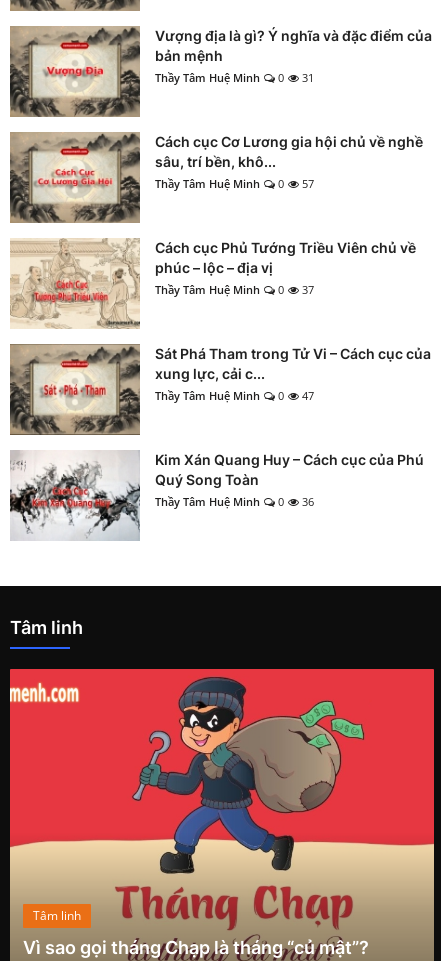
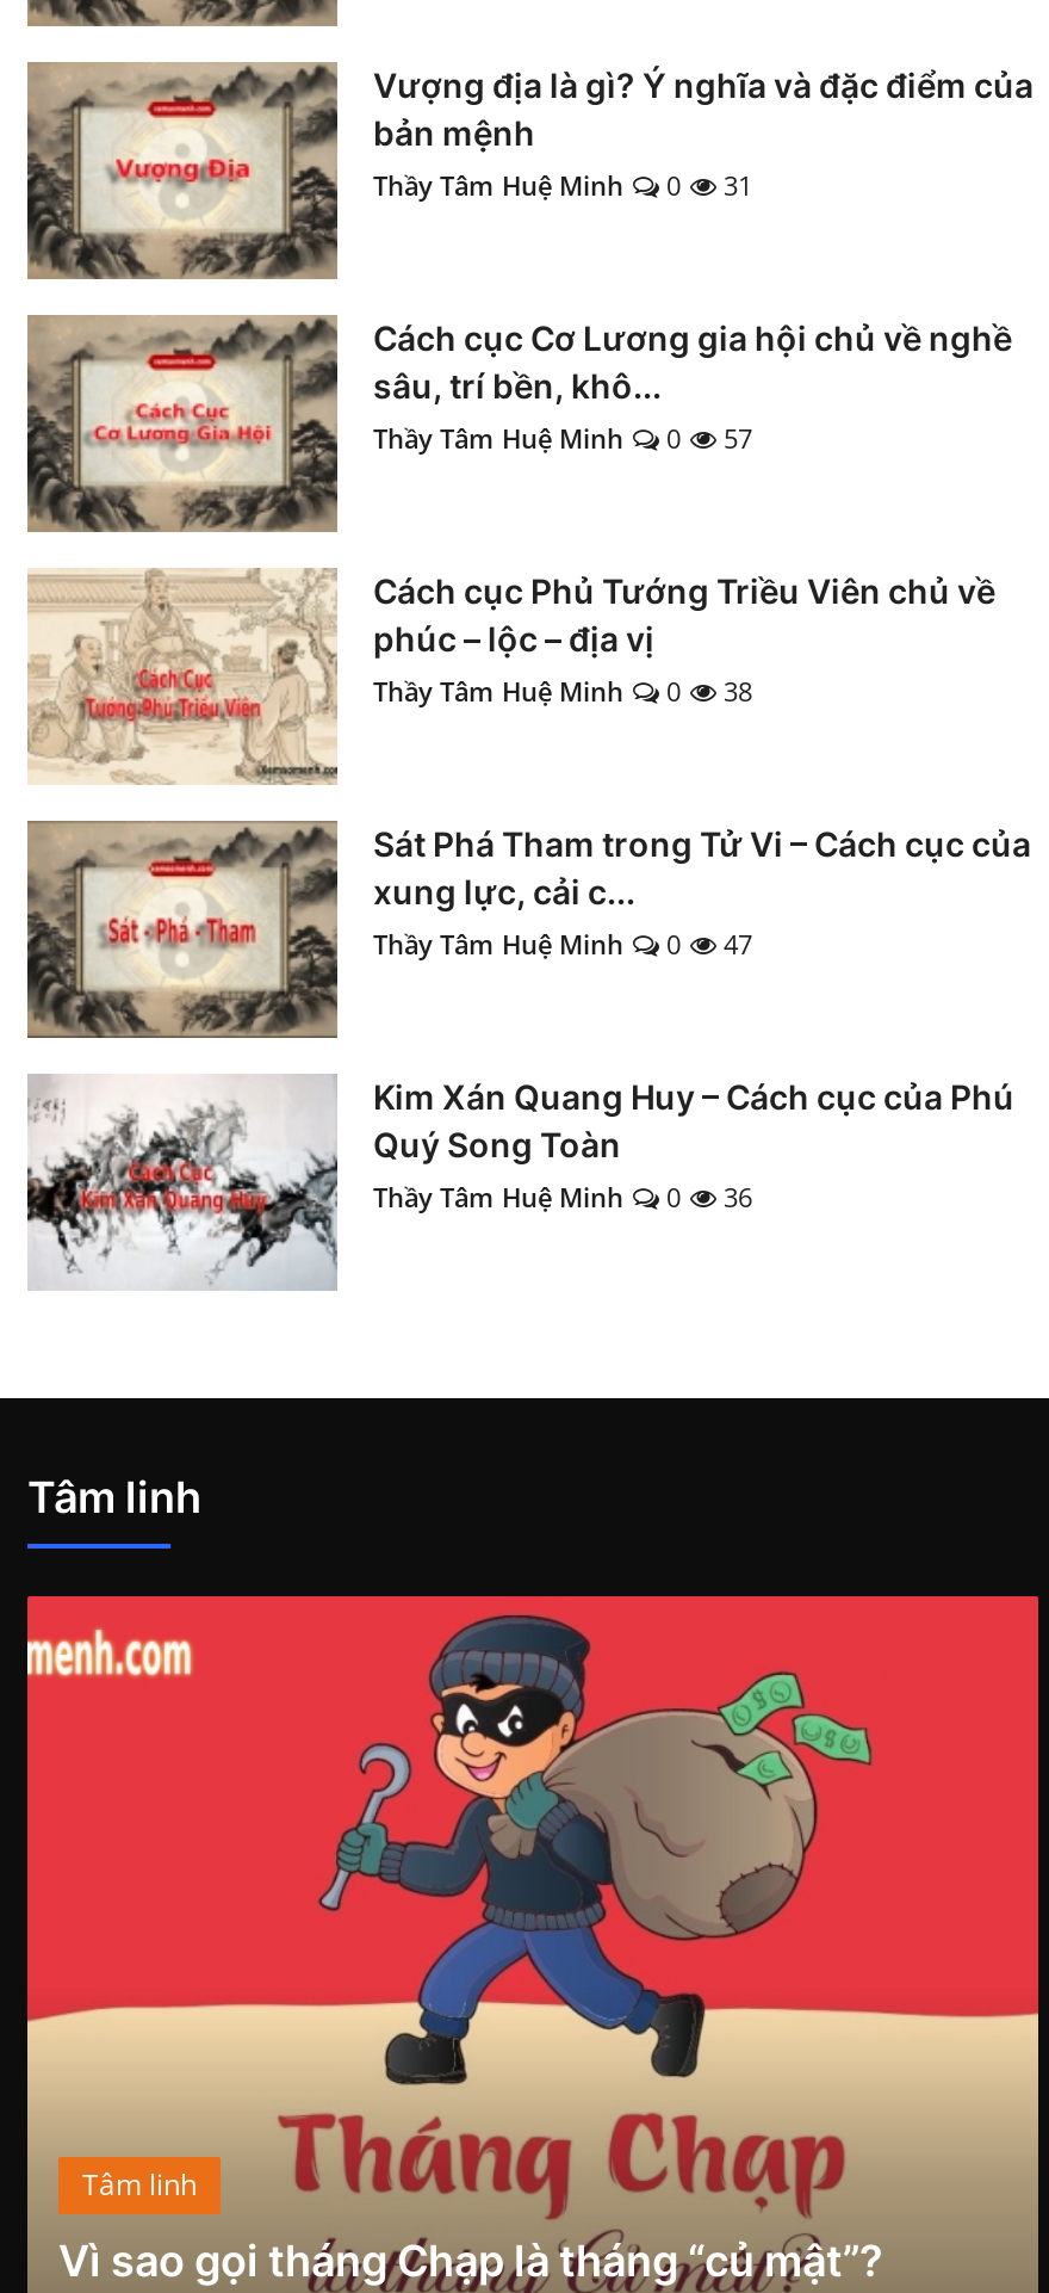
- Thầy Tâm Huệ Minh 0 37
+ Thầy Tâm Huệ Minh 0 38
